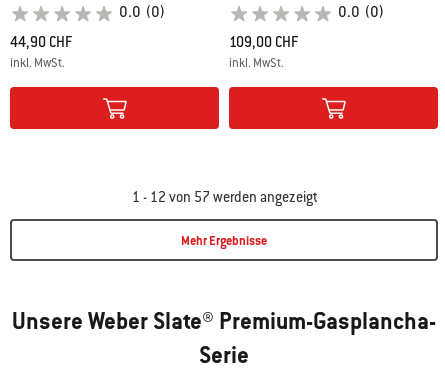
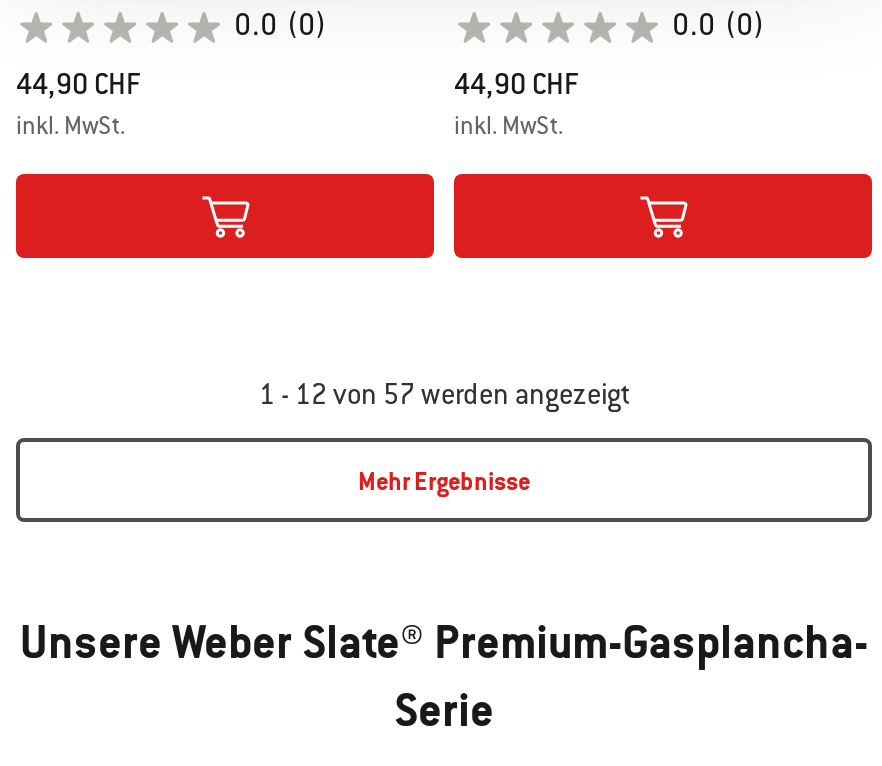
- 109,00 CHF
+ 44,90 CHF
